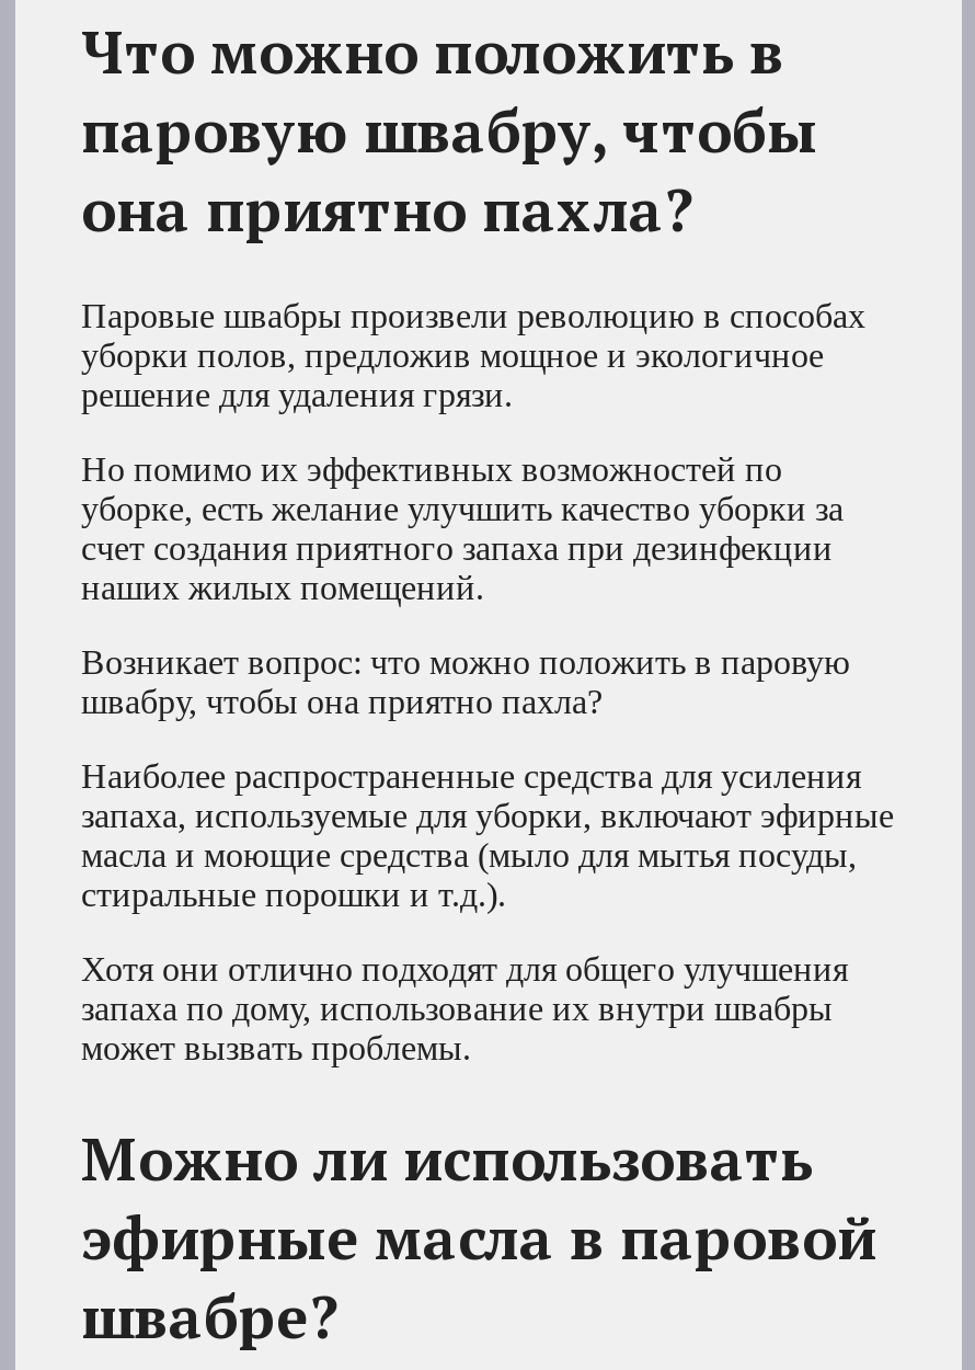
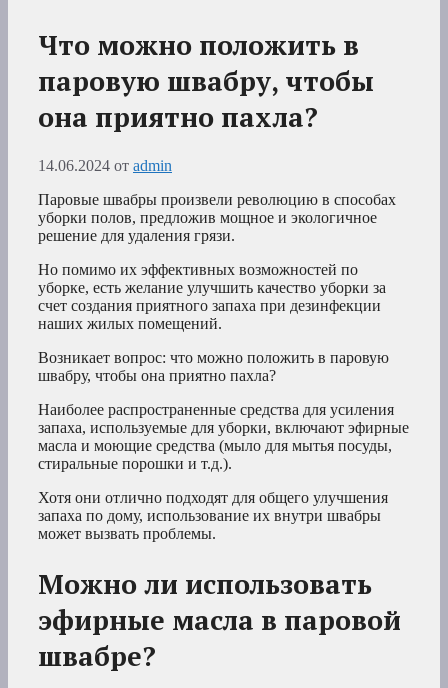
+ 14.06.2024 от admin
